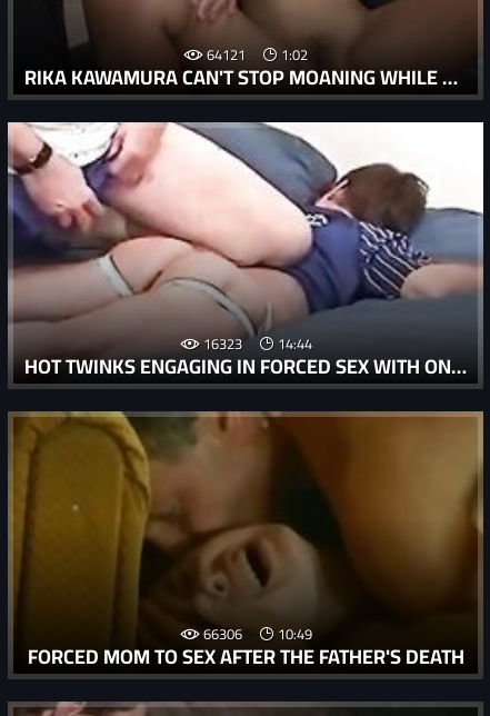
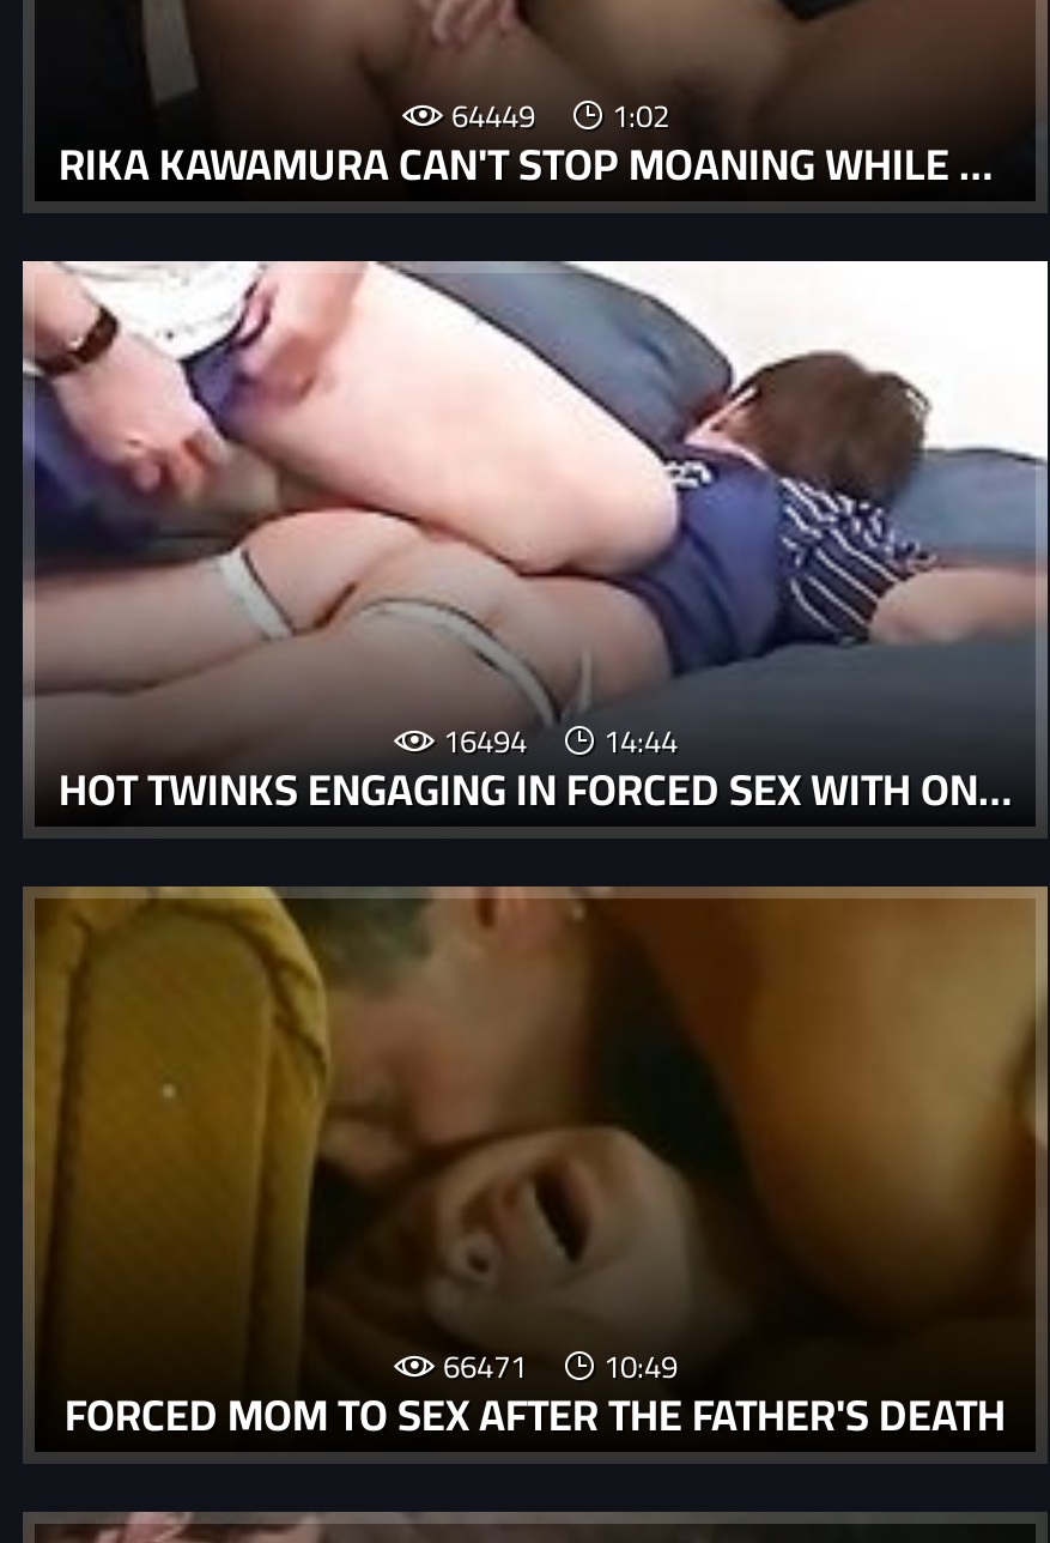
- 64121 1:02
+ 64449 1:02

- 16323 14:44
+ 16494 14:44

- 66306 10:49
+ 66471 10:49
